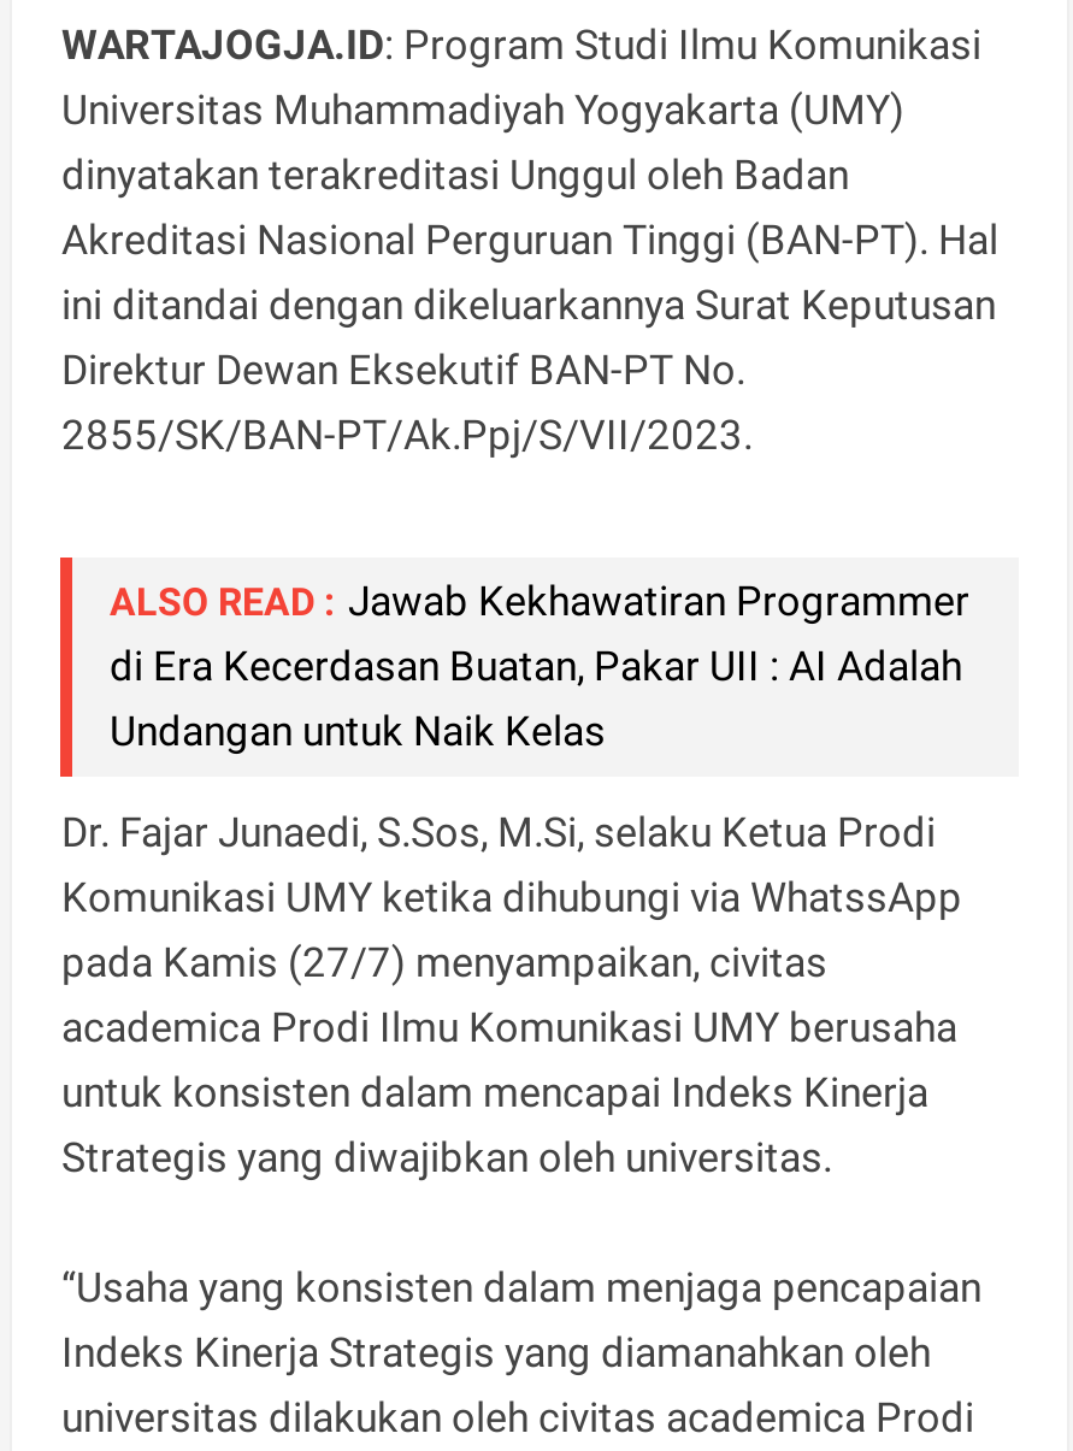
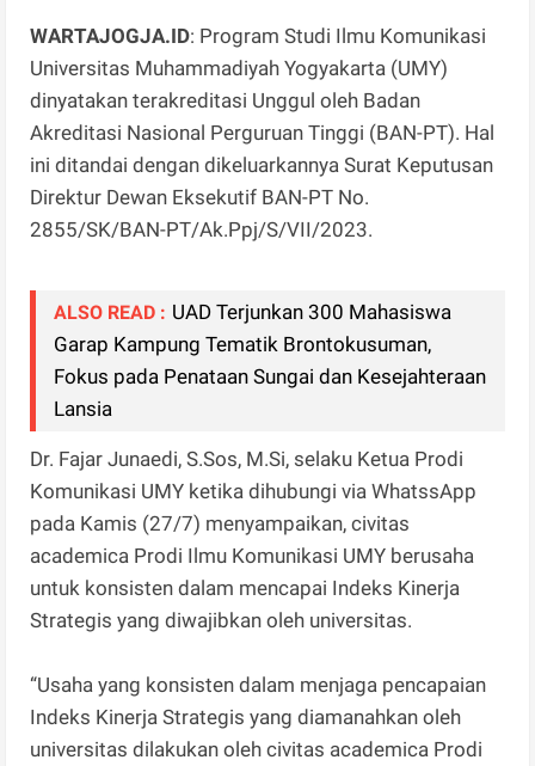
- ALSO READ : Jawab Kekhawatiran Programmer
- di Era Kecerdasan Buatan, Pakar UII : AI Adalah
- Undangan untuk Naik Kelas
+ ALSO READ : UAD Terjunkan 300 Mahasiswa
+ Garap Kampung Tematik Brontokusuman,
+ Fokus pada Penataan Sungai dan Kesejahteraan
+ Lansia
